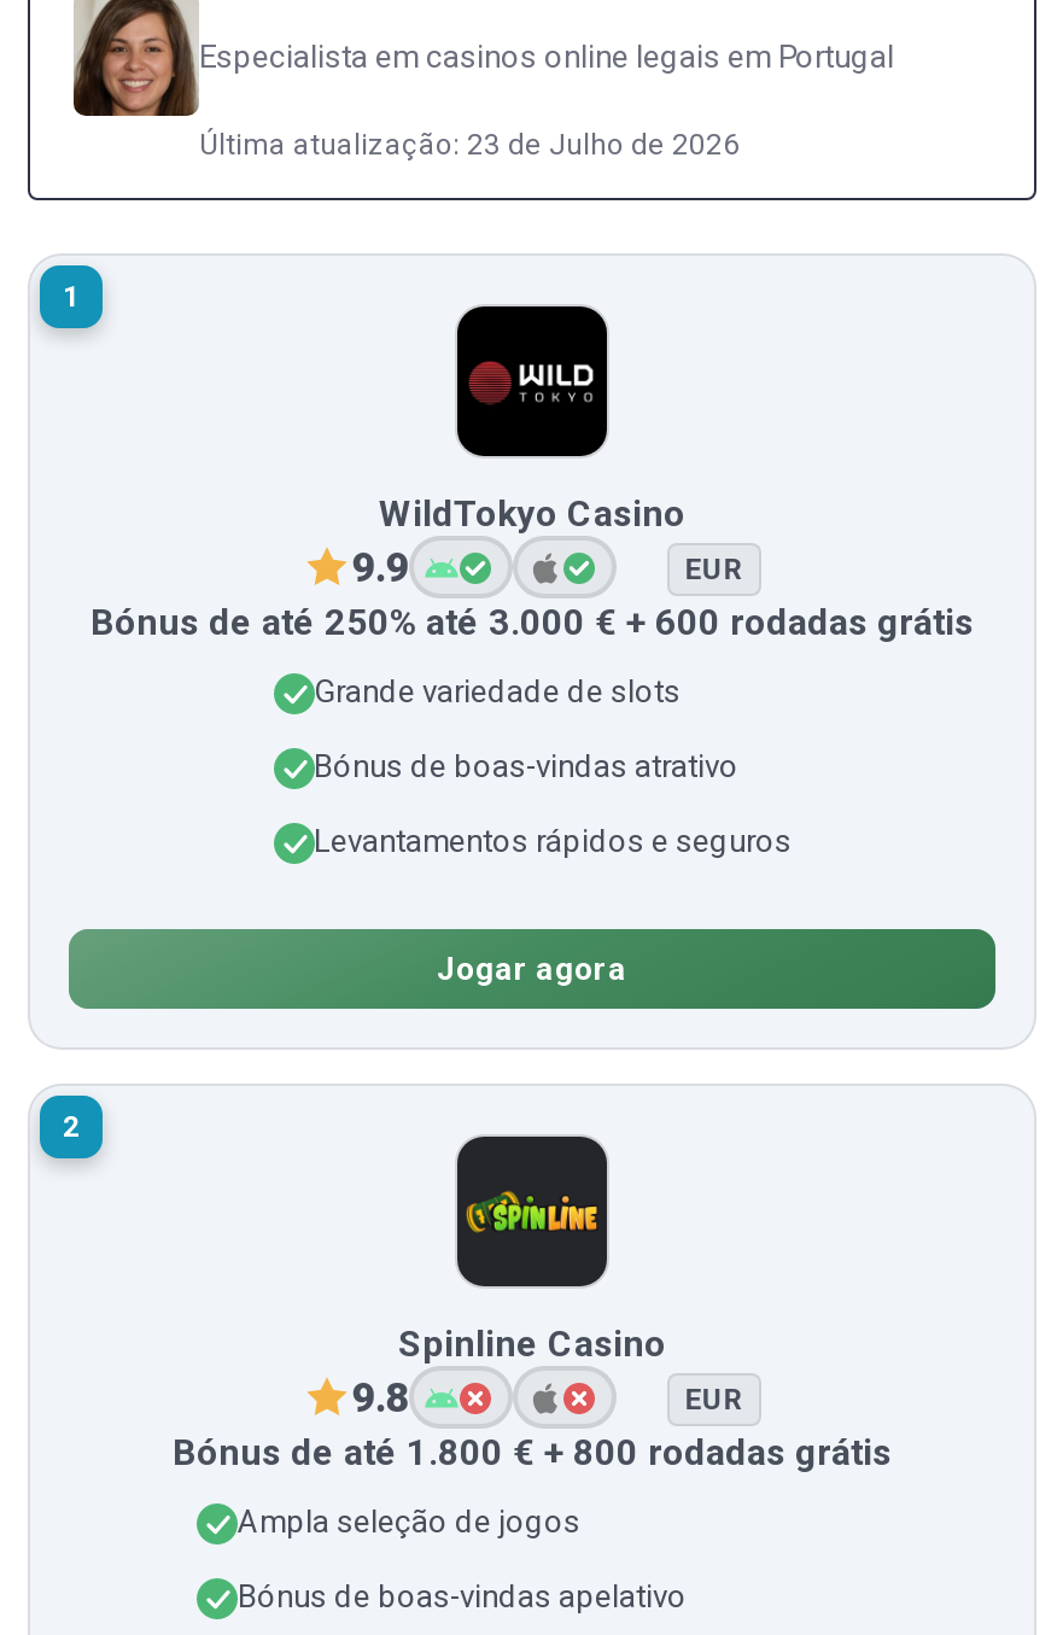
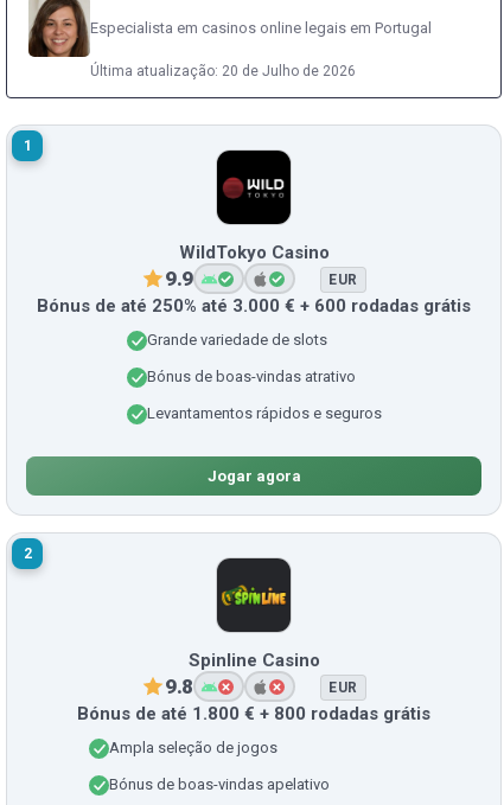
- Última atualização: 23 de Julho de 2026
+ Última atualização: 20 de Julho de 2026
